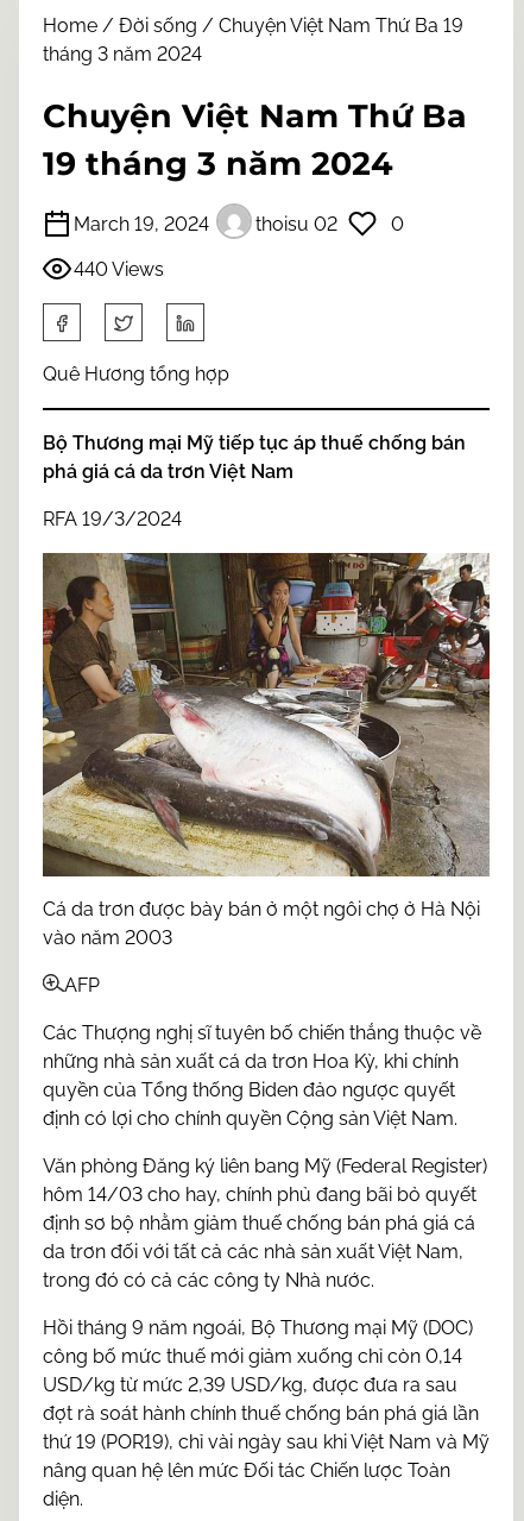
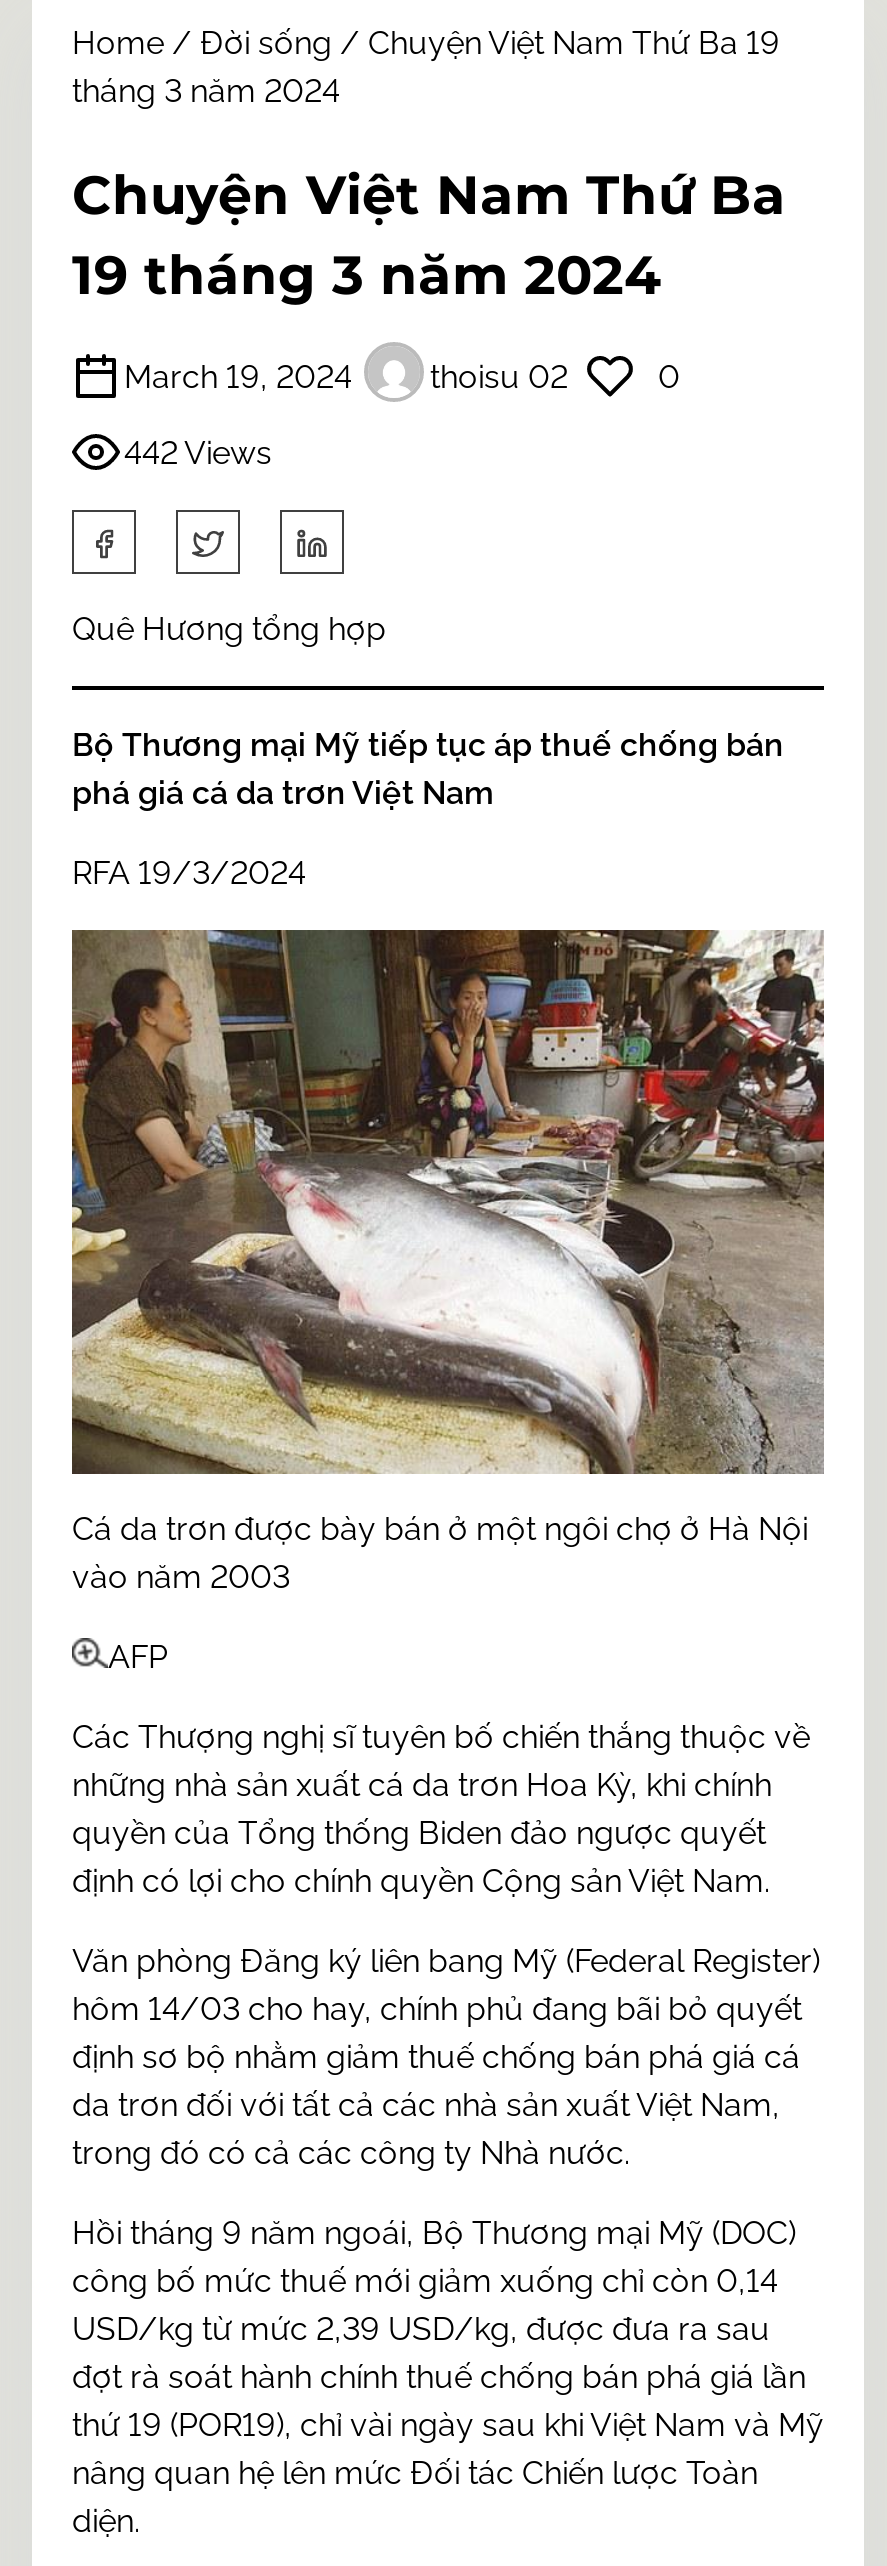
- 440 Views
+ 442 Views
